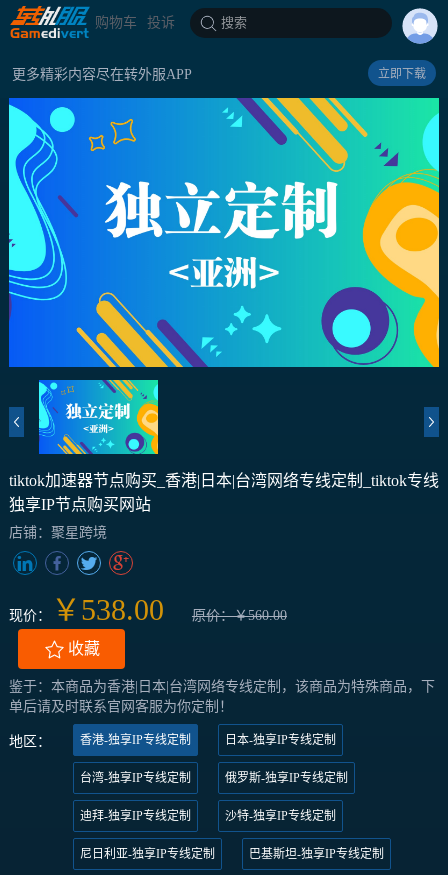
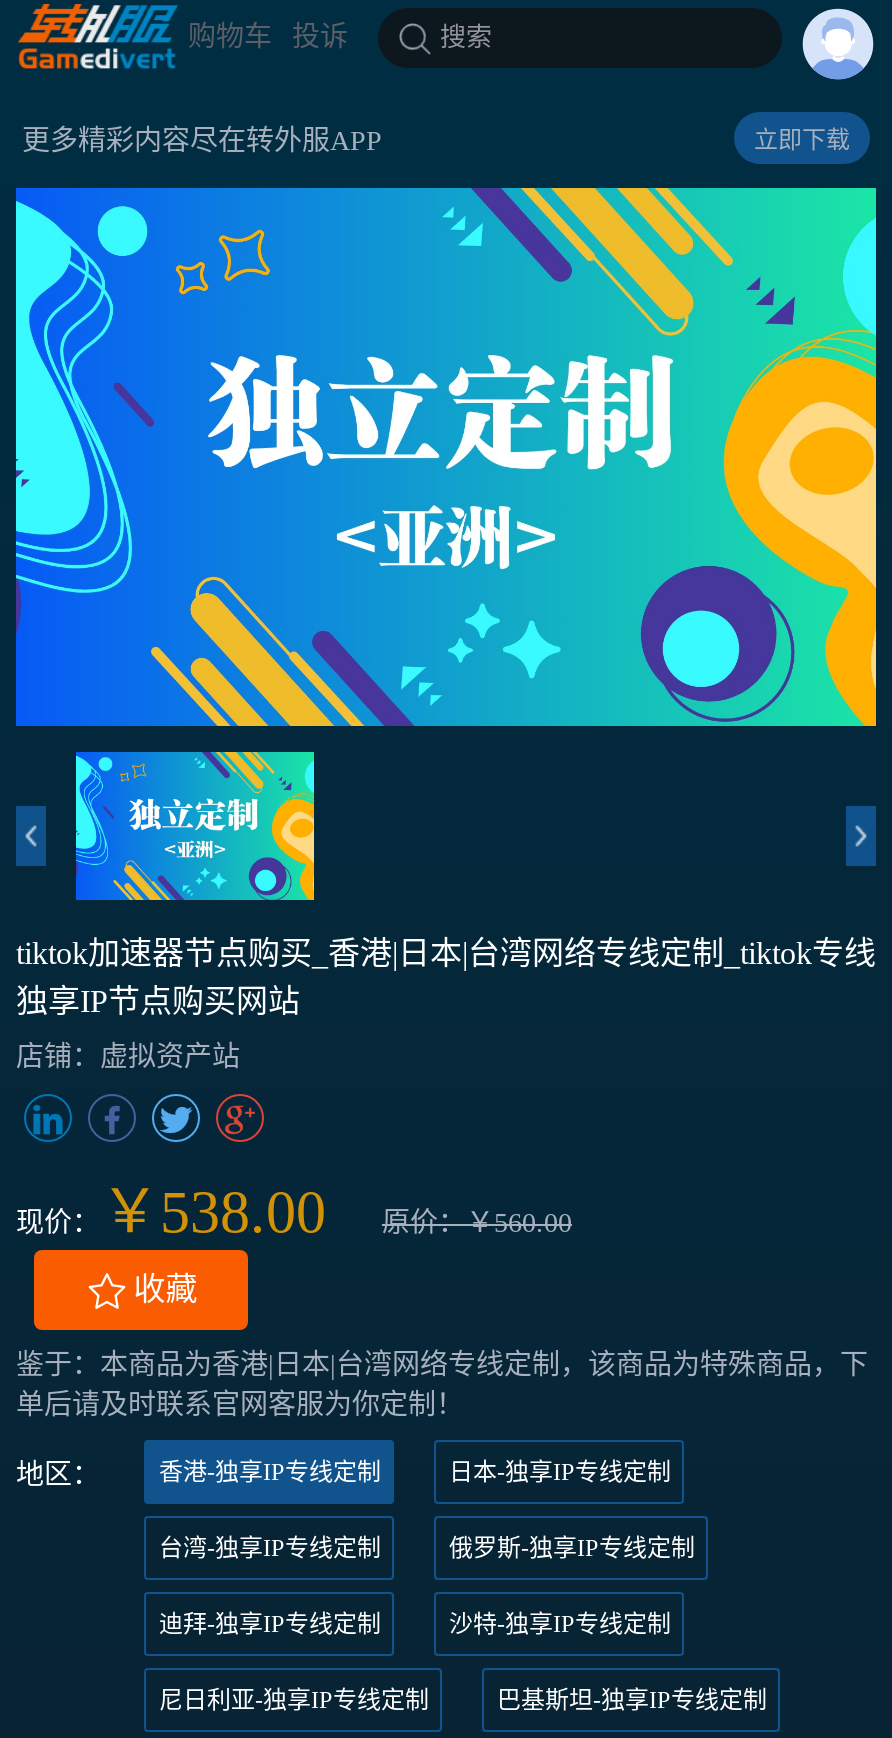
- 店铺：聚星跨境
+ 店铺：虚拟资产站
